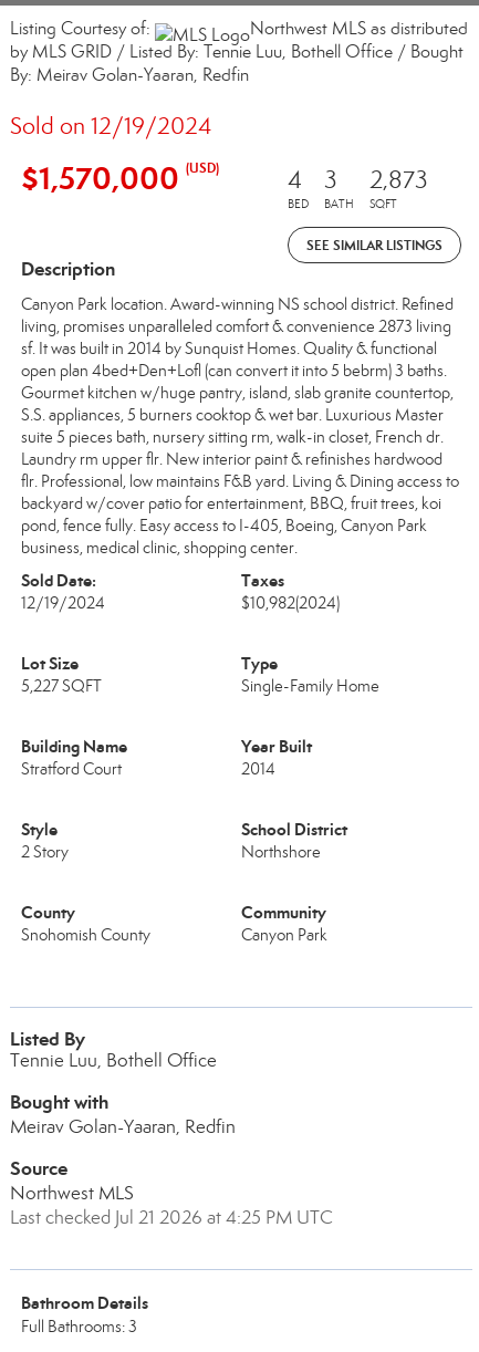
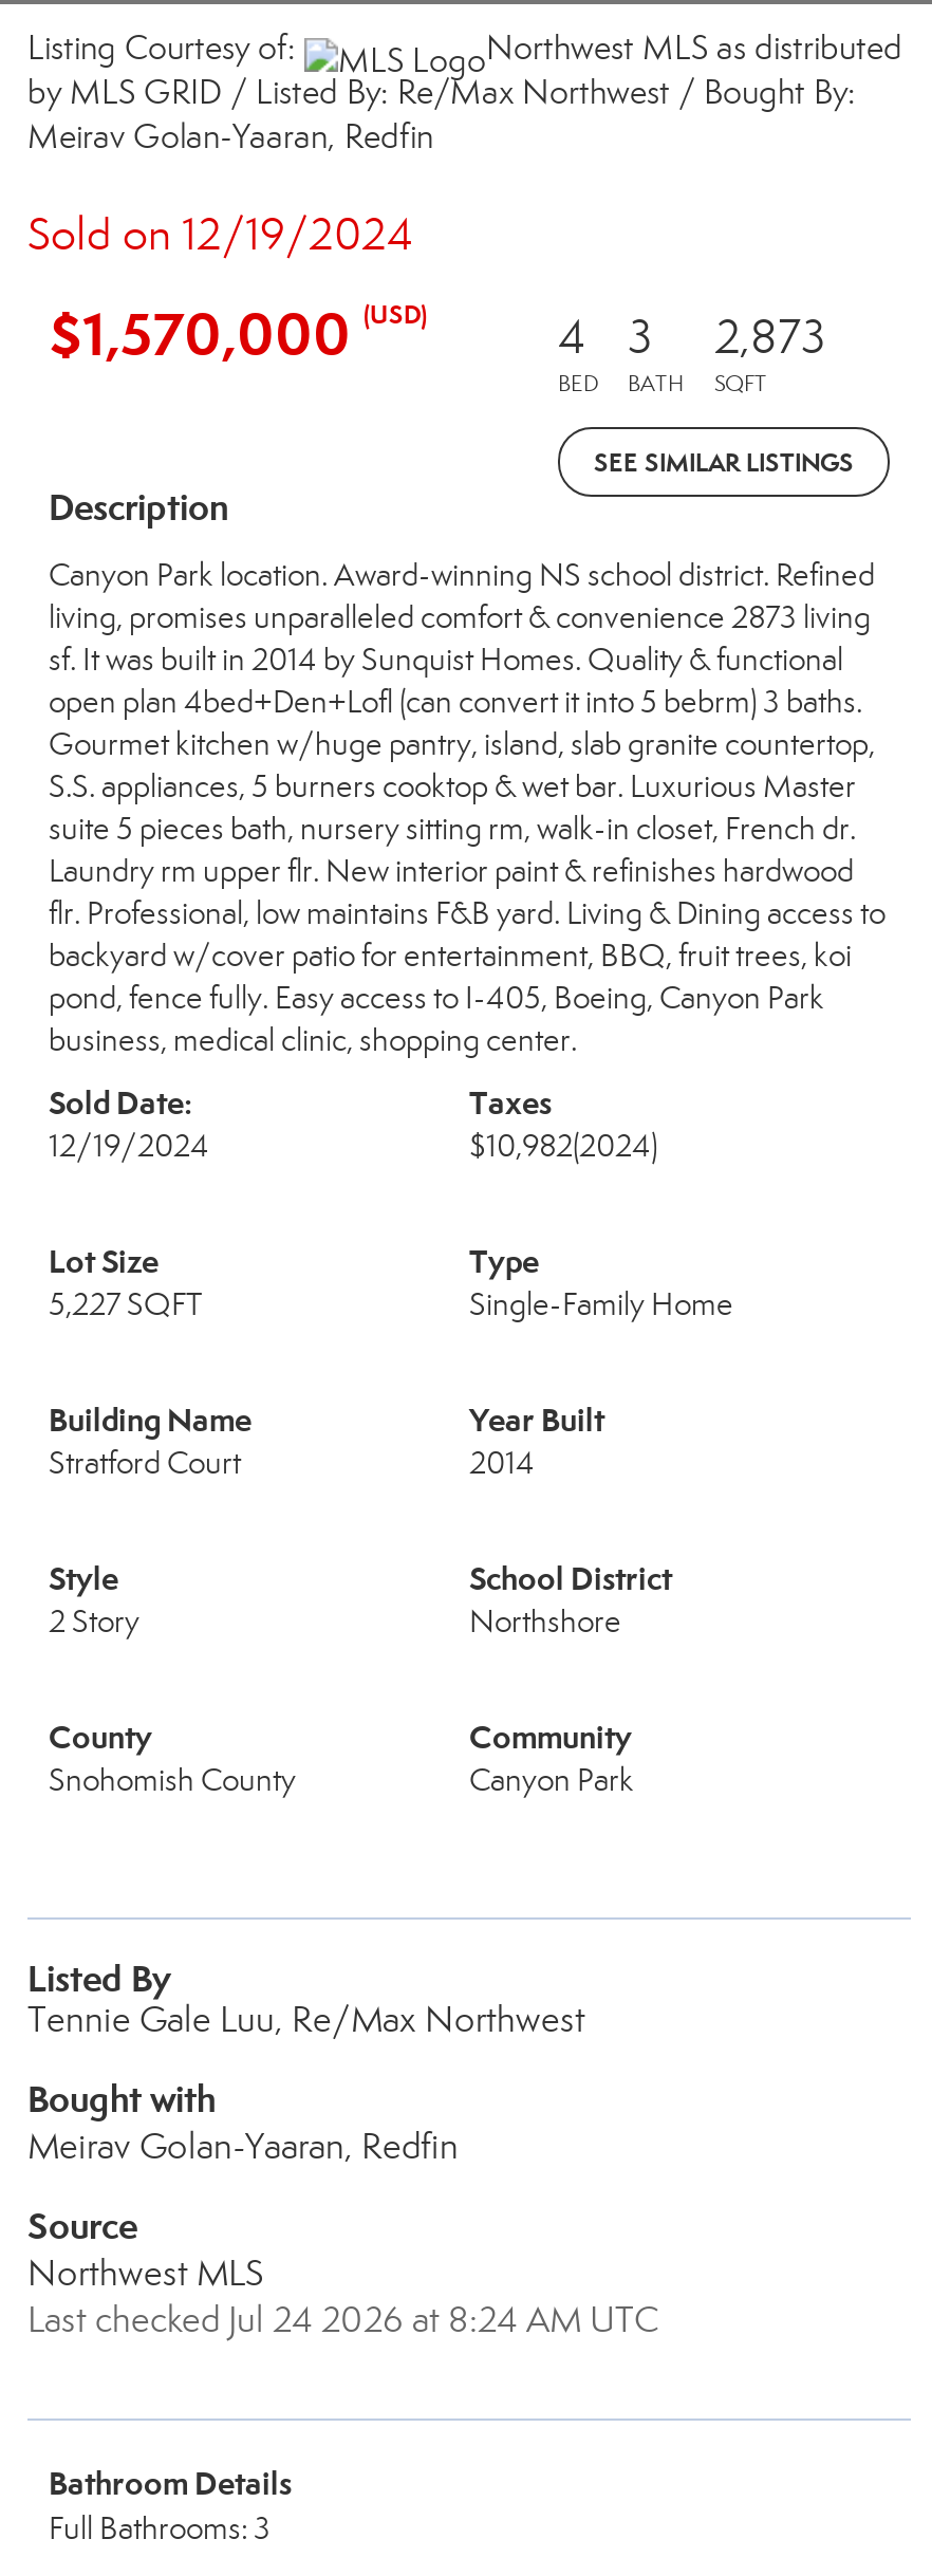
- by MLS GRID / Listed By: Tennie Luu, Bothell Office / Bought
- By: Meirav Golan-Yaaran, Redfin
+ by MLS GRID / Listed By: Re/Max Northwest / Bought By:
+ Meirav Golan-Yaaran, Redfin

- Tennie Luu, Bothell Office
+ Tennie Gale Luu, Re/Max Northwest

- Last checked Jul 21 2026 at 4:25 PM UTC
+ Last checked Jul 24 2026 at 8:24 AM UTC
